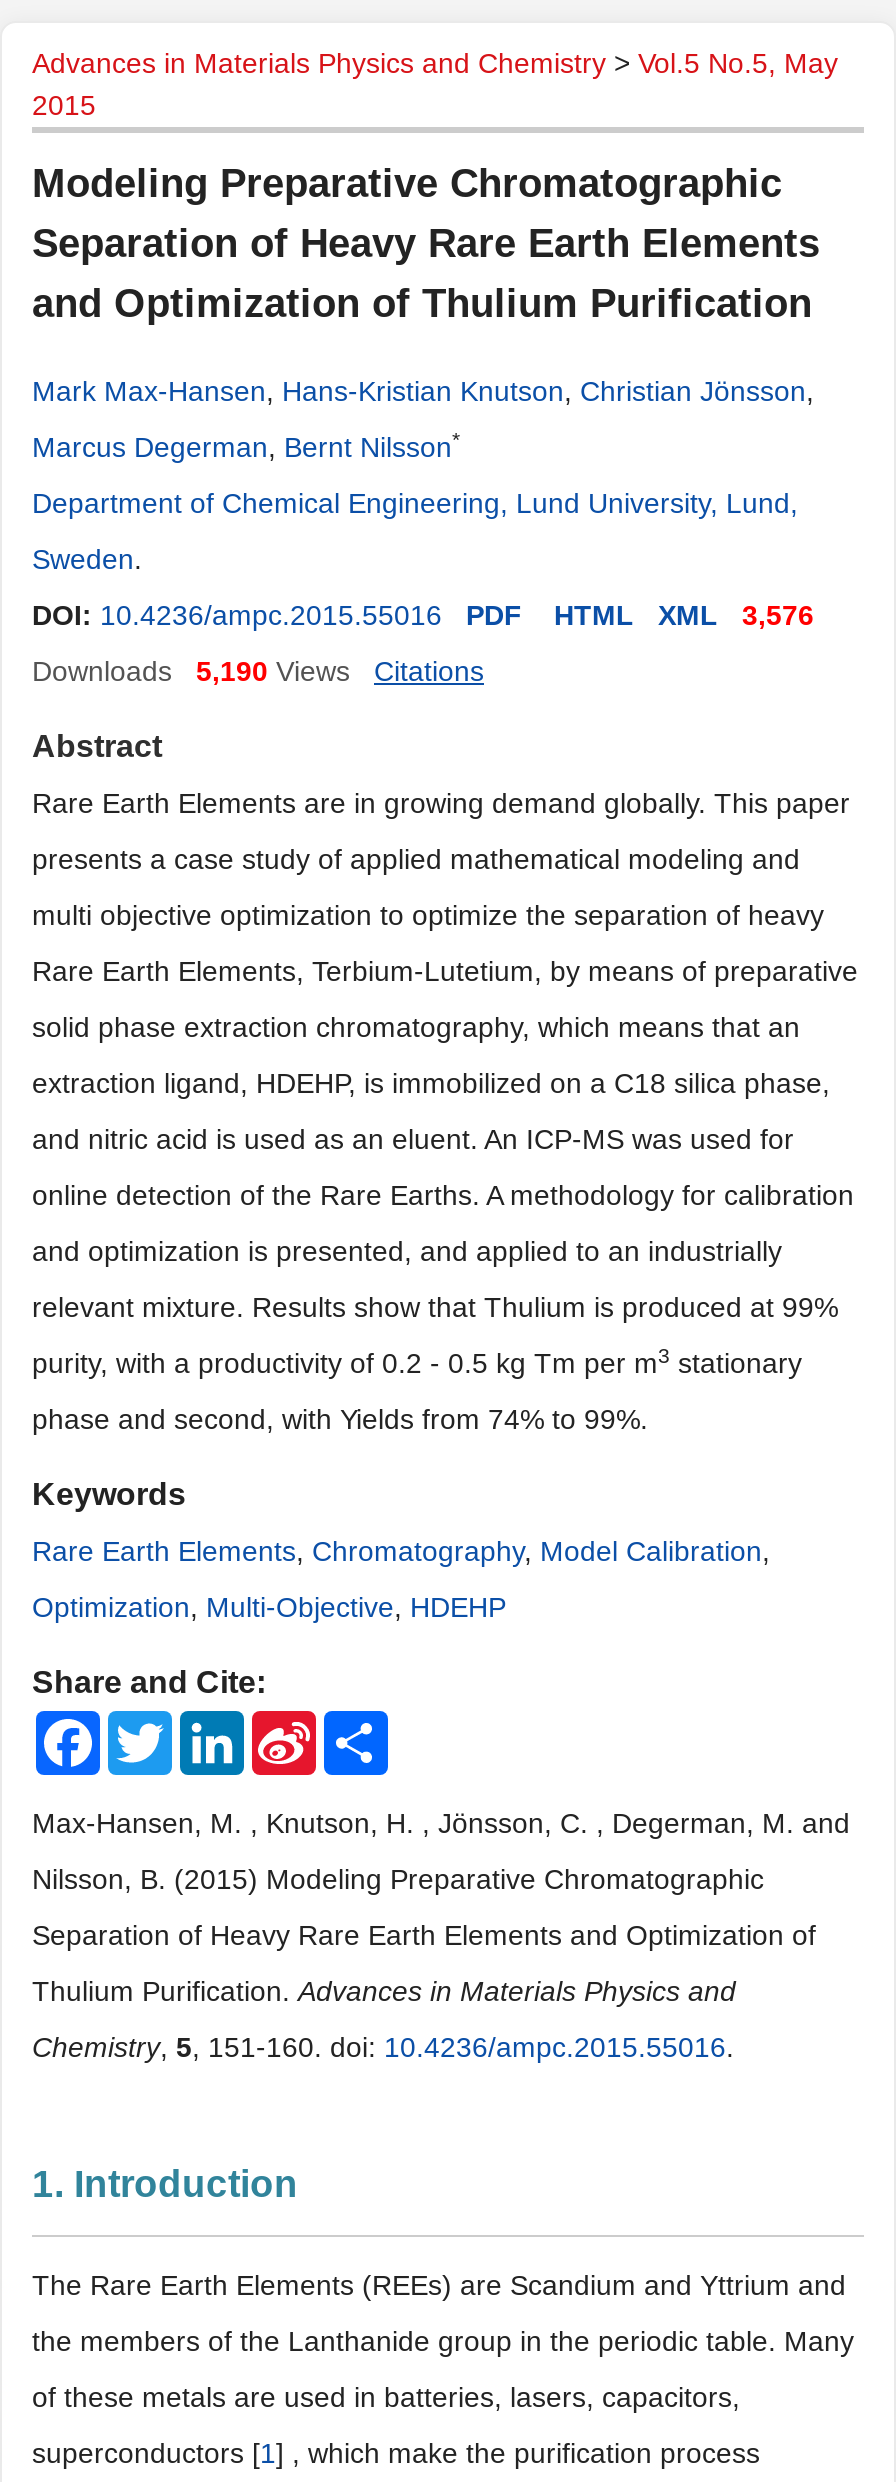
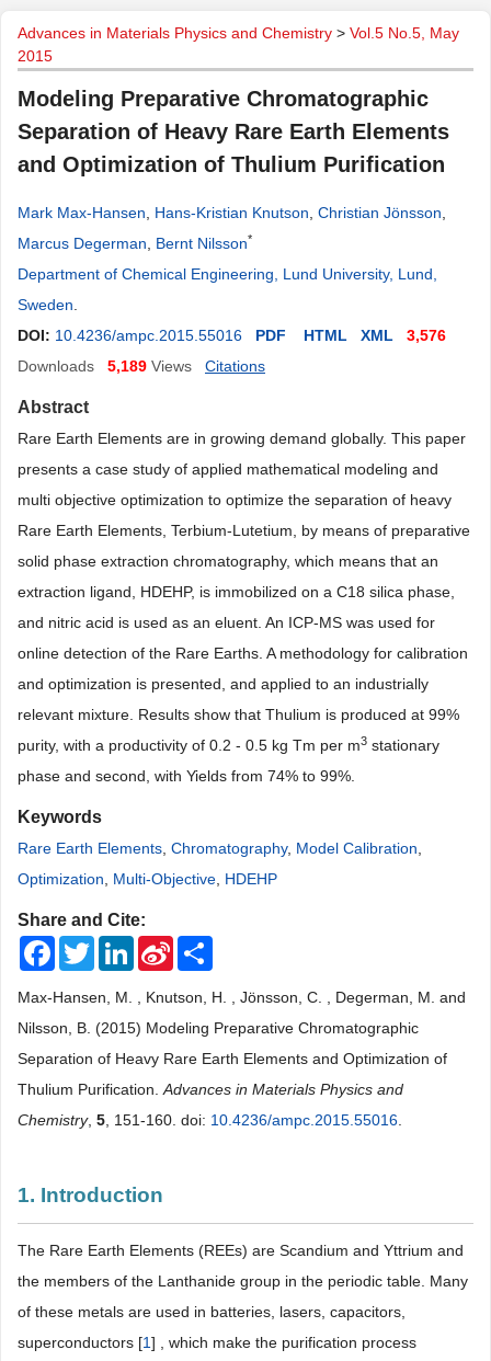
- Downloads 5,190 Views
+ Downloads 5,189 Views
